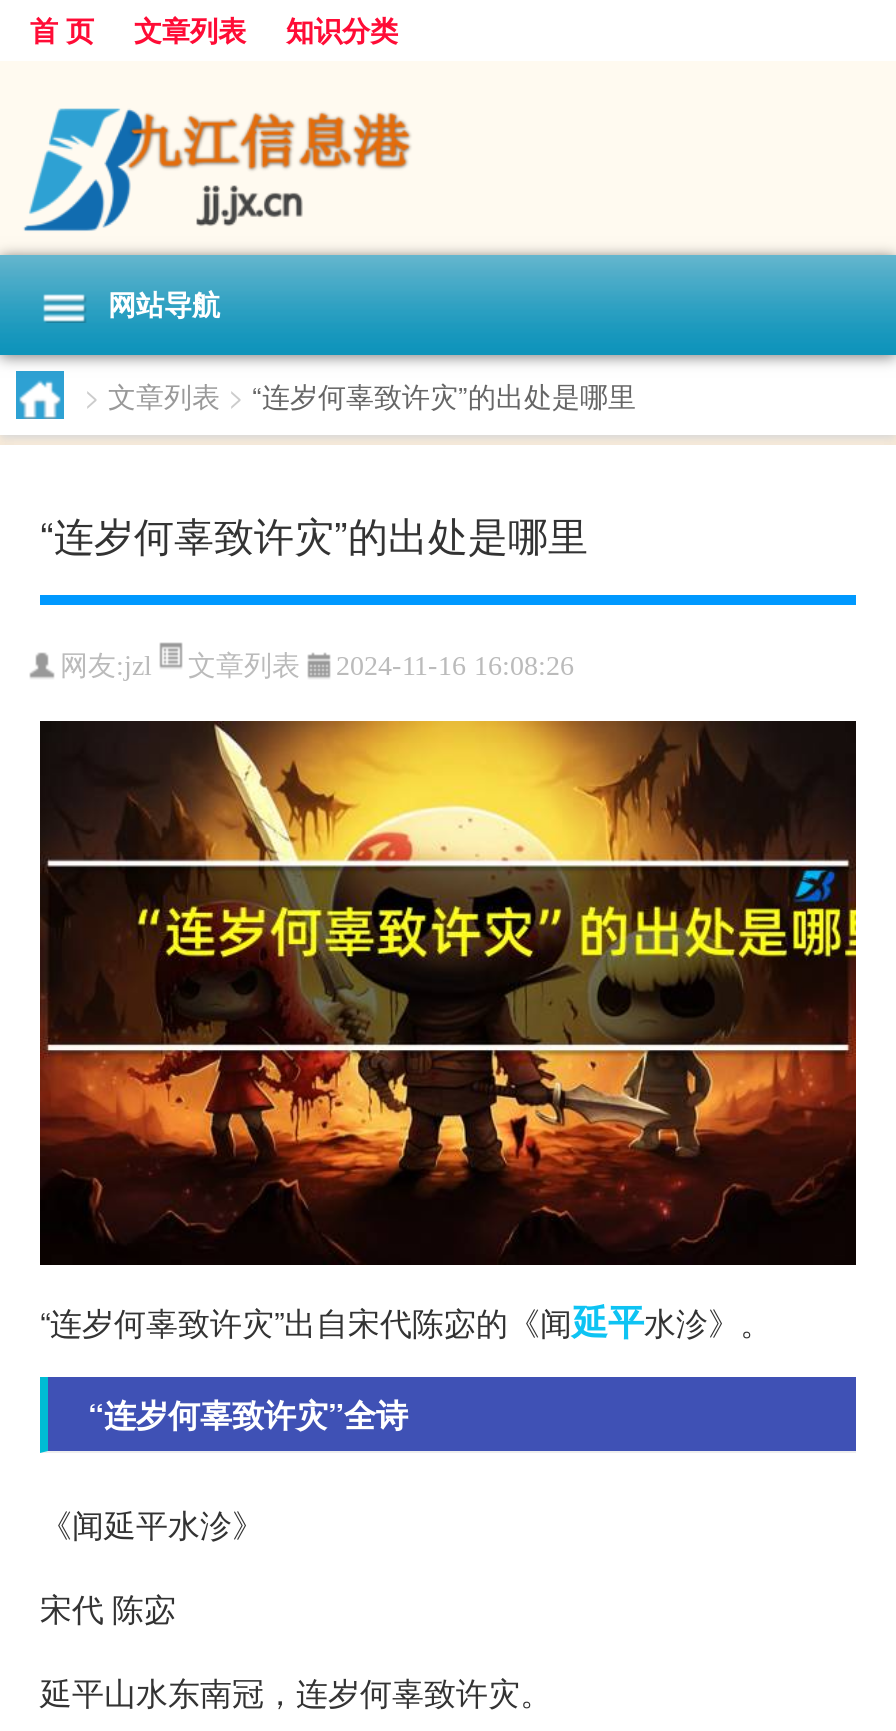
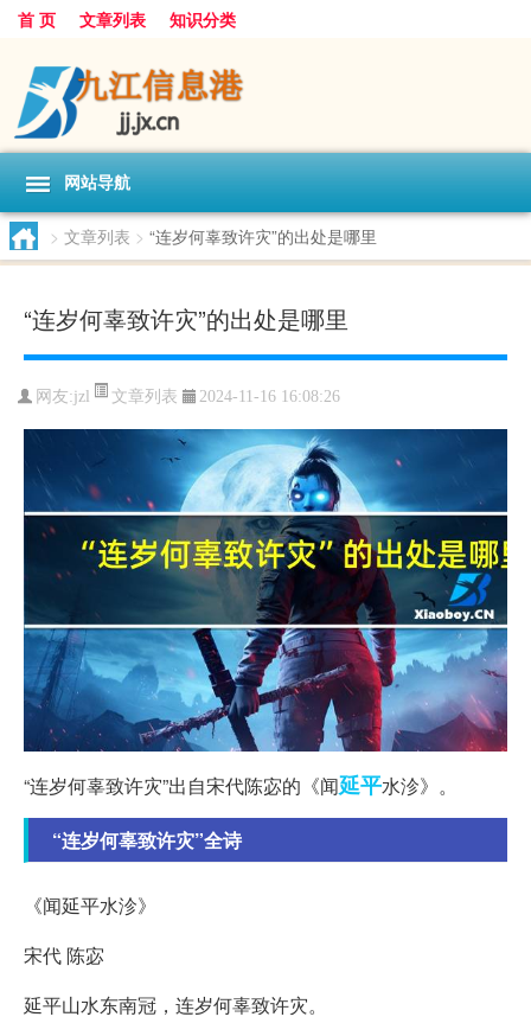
- [image]
+ [image]
